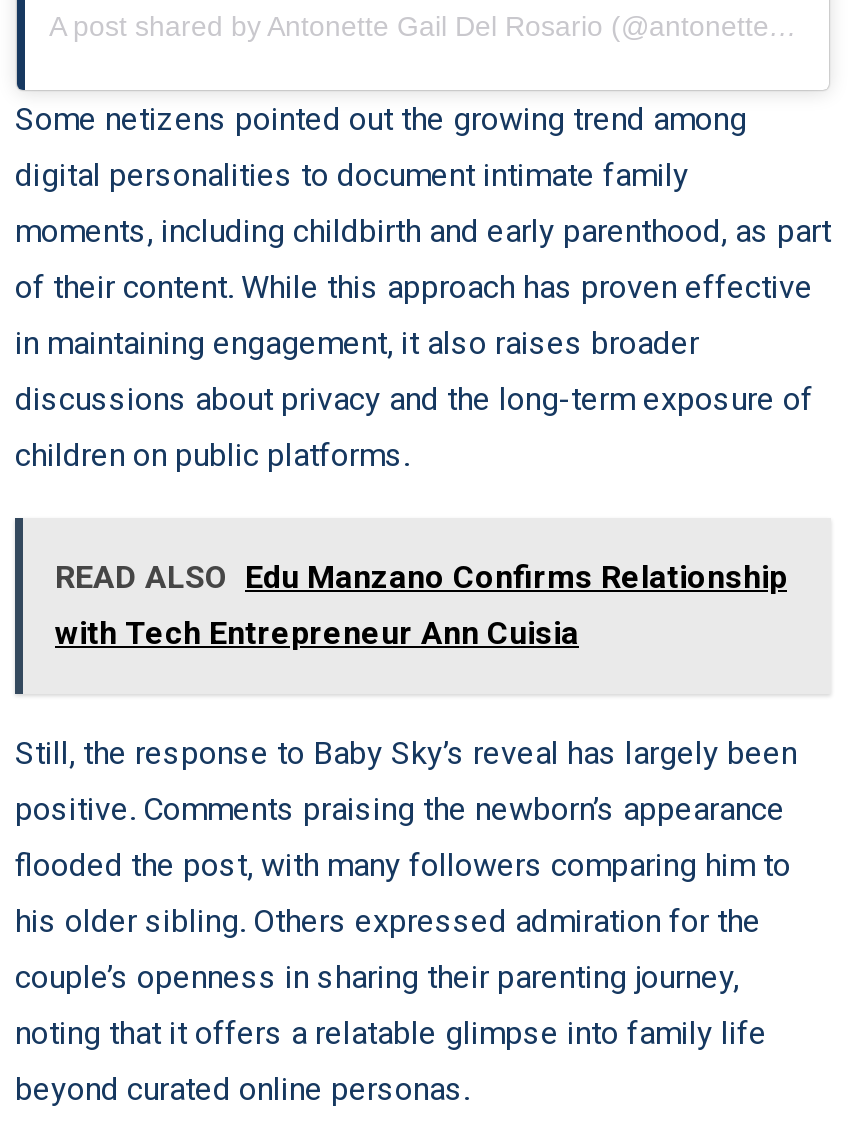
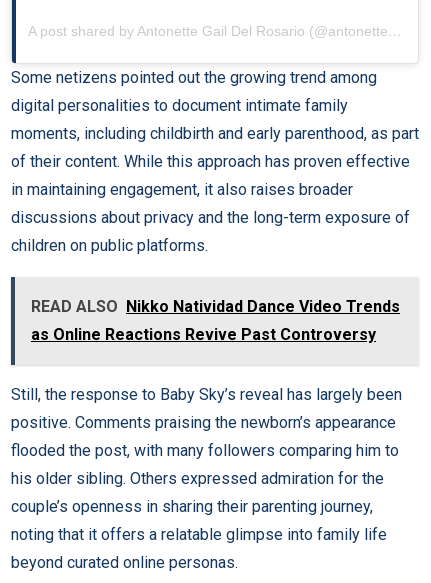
- READ ALSO Edu Manzano Confirms Relationship
+ READ ALSO Nikko Natividad Dance Video Trends

- with Tech Entrepreneur Ann Cuisia
+ as Online Reactions Revive Past Controversy
